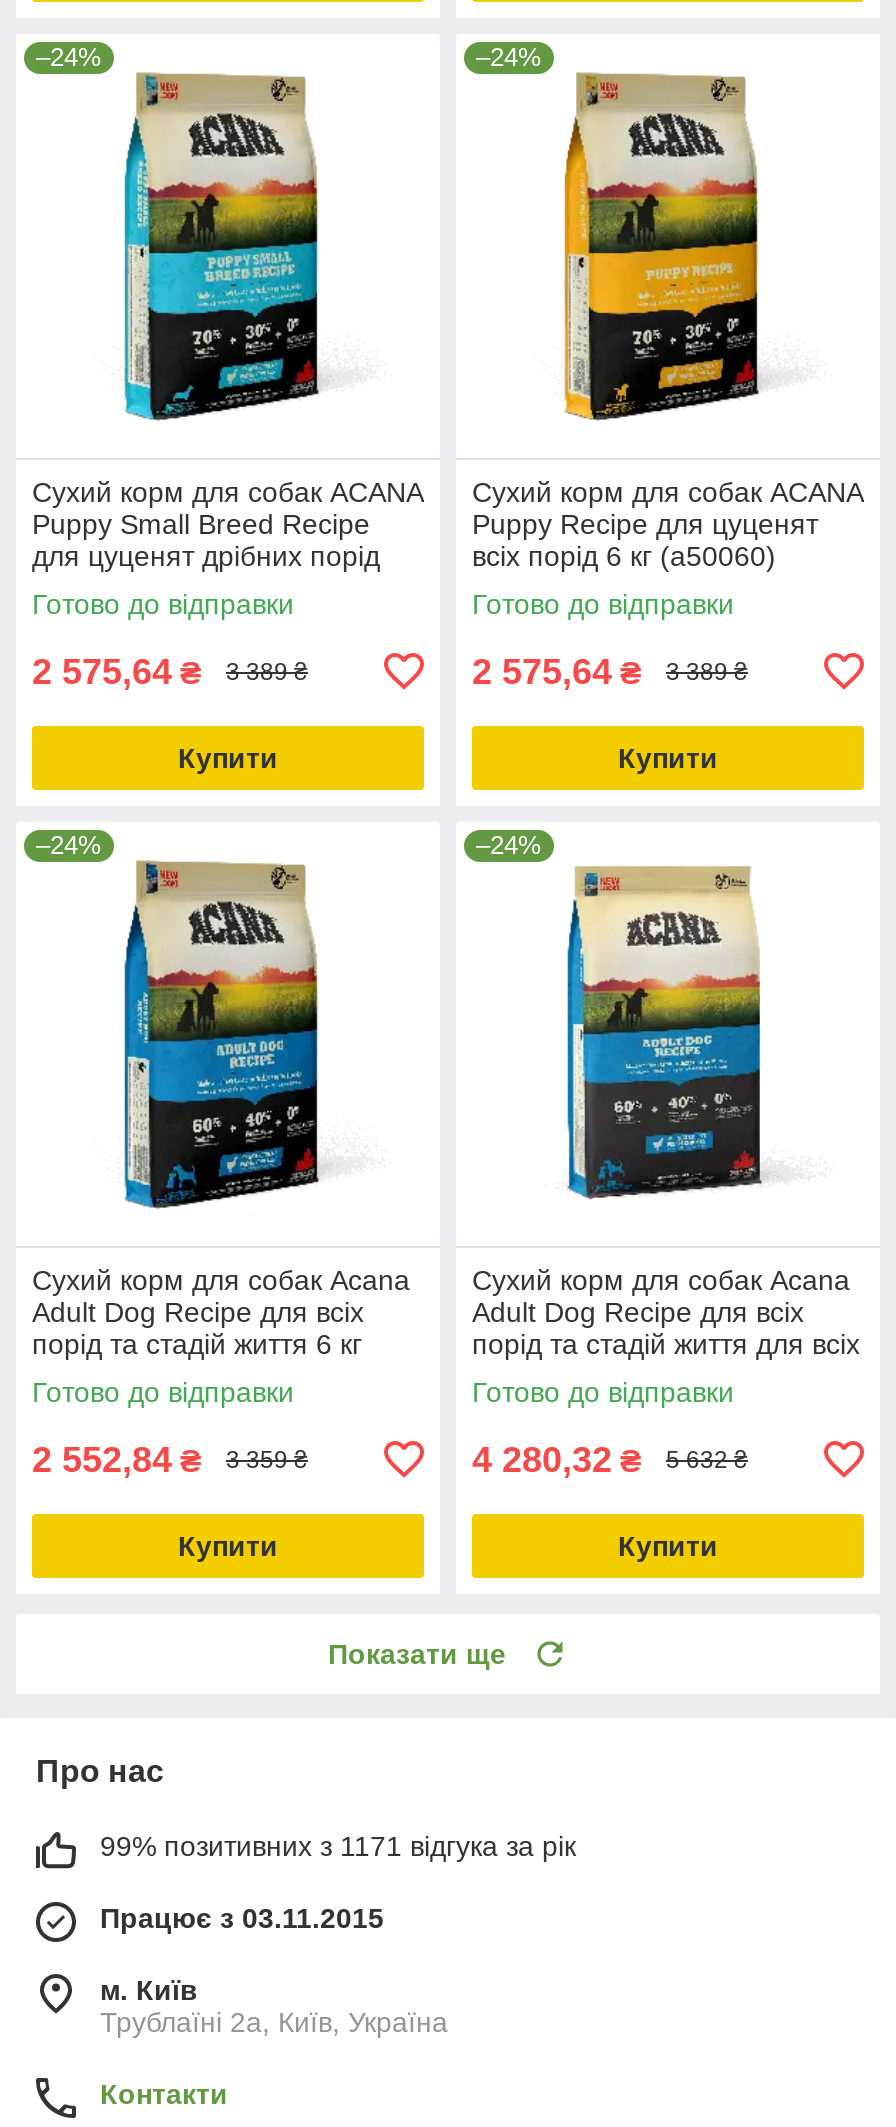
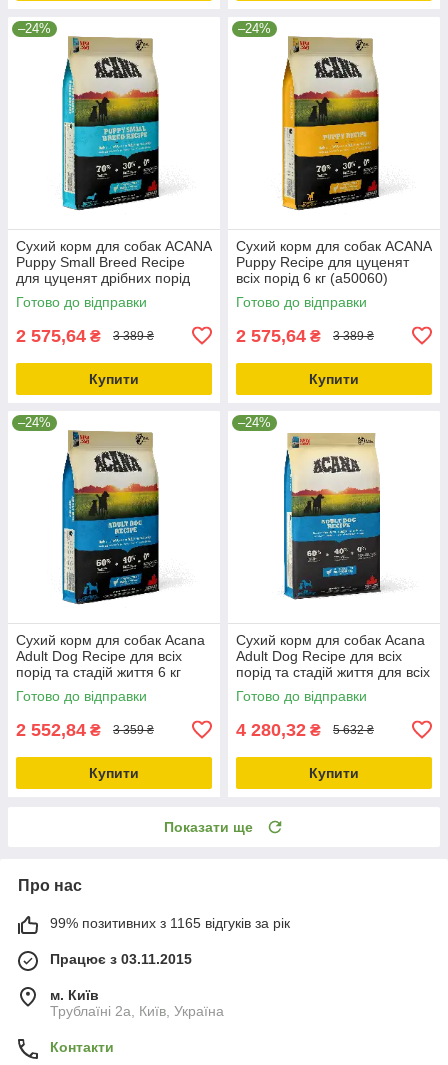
- 99% позитивних з 1171 відгука за рік
+ 99% позитивних з 1165 відгуків за рік
